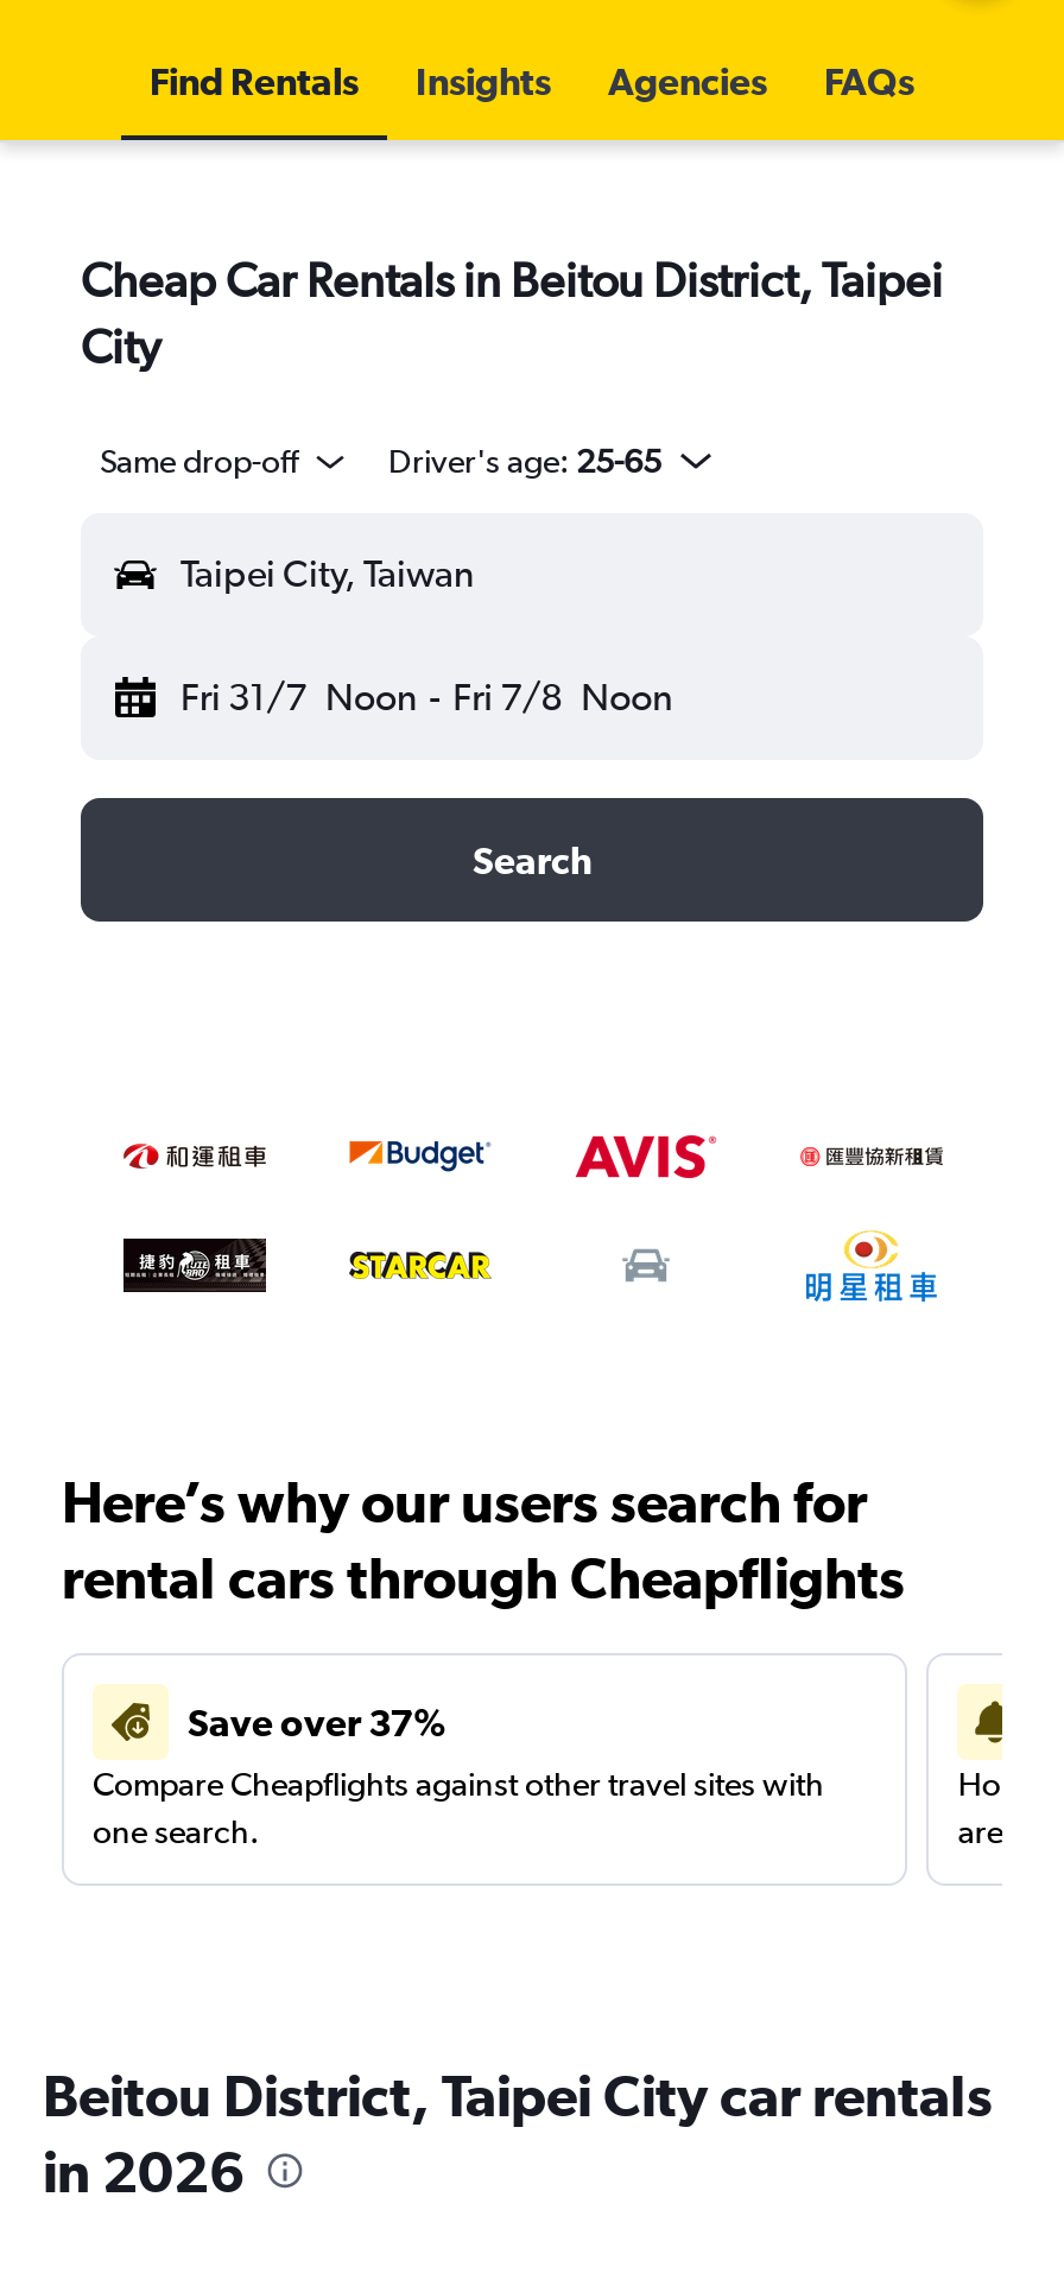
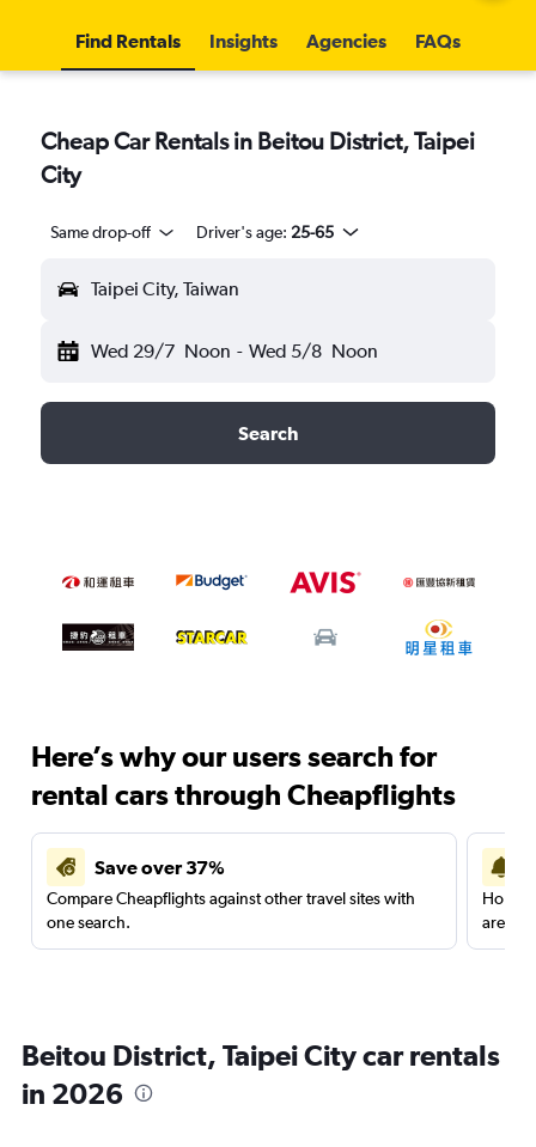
- Fri 31/7 Noon - Fri 7/8 Noon
+ Wed 29/7 Noon - Wed 5/8 Noon
